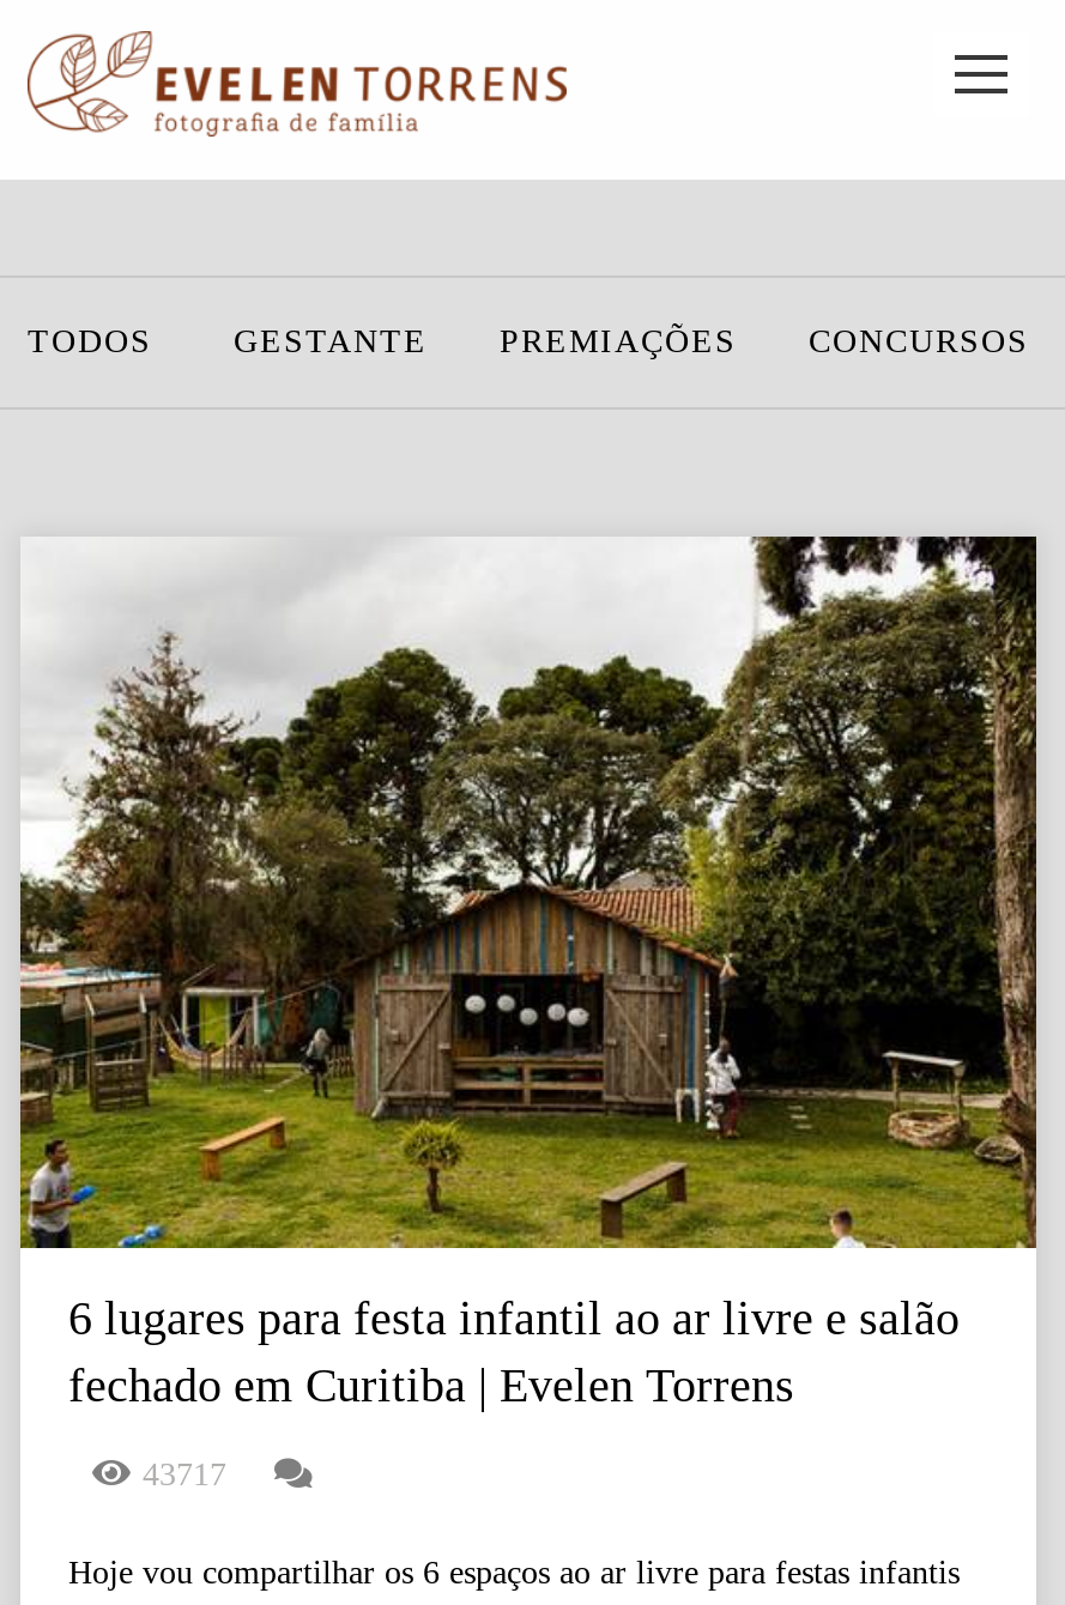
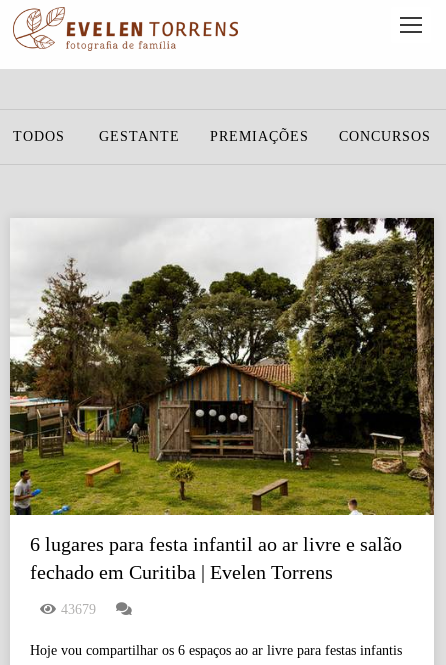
- 43717
+ 43679
